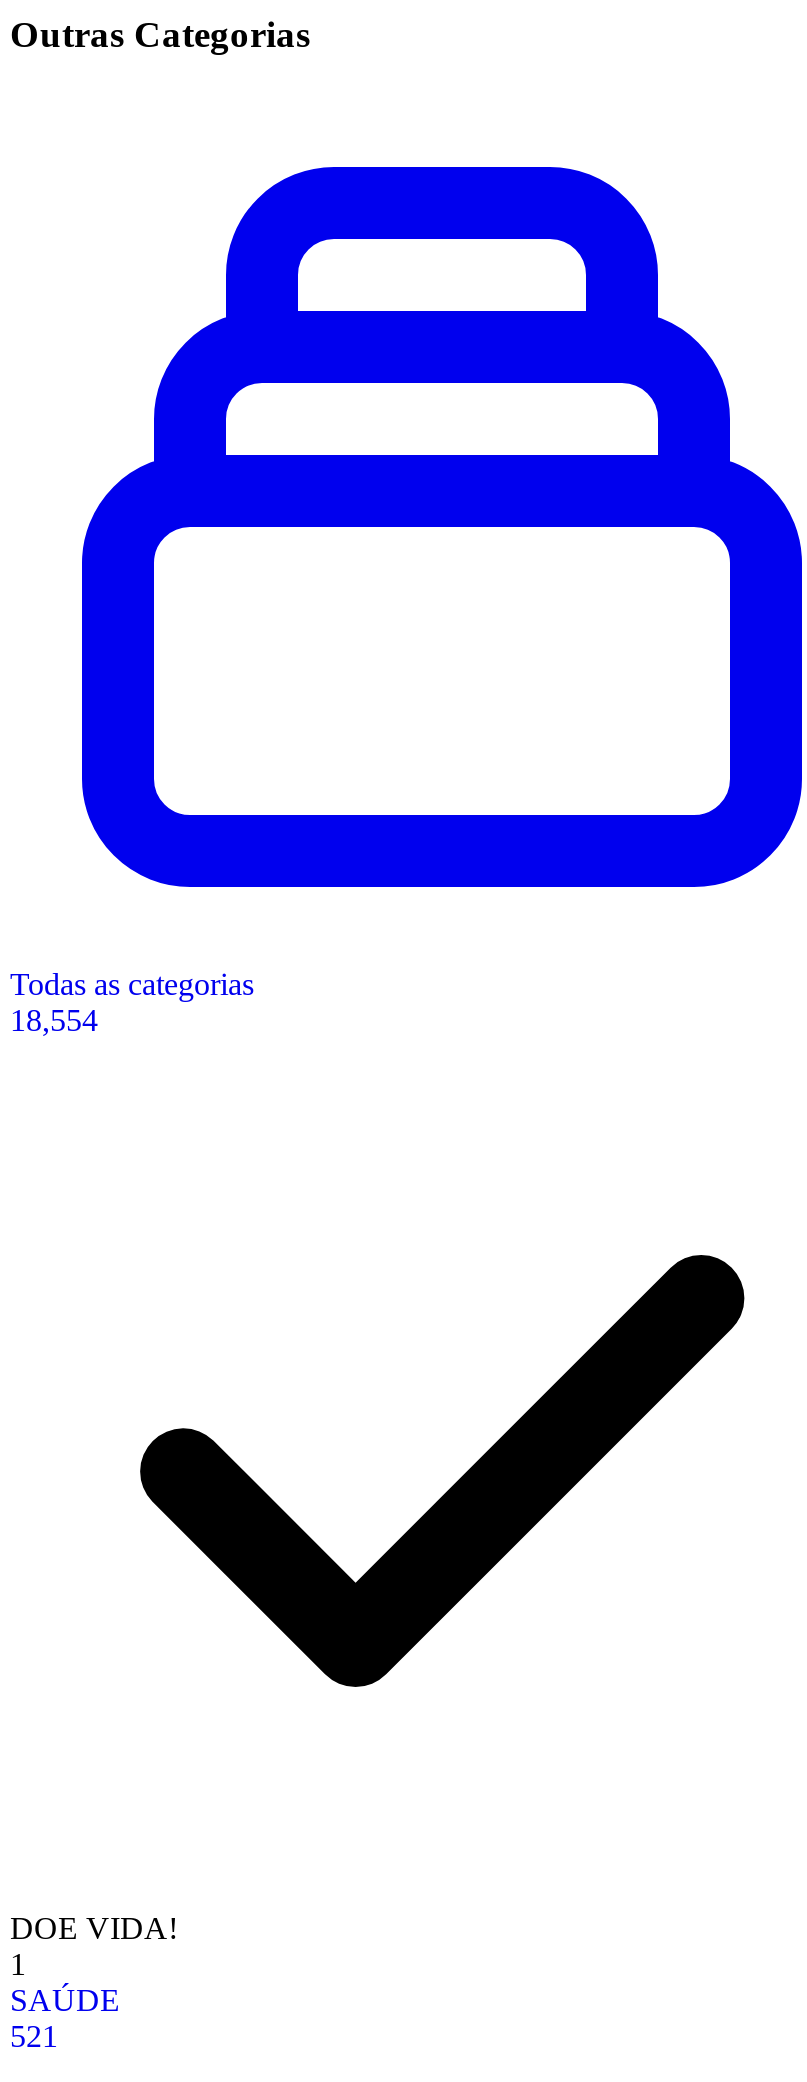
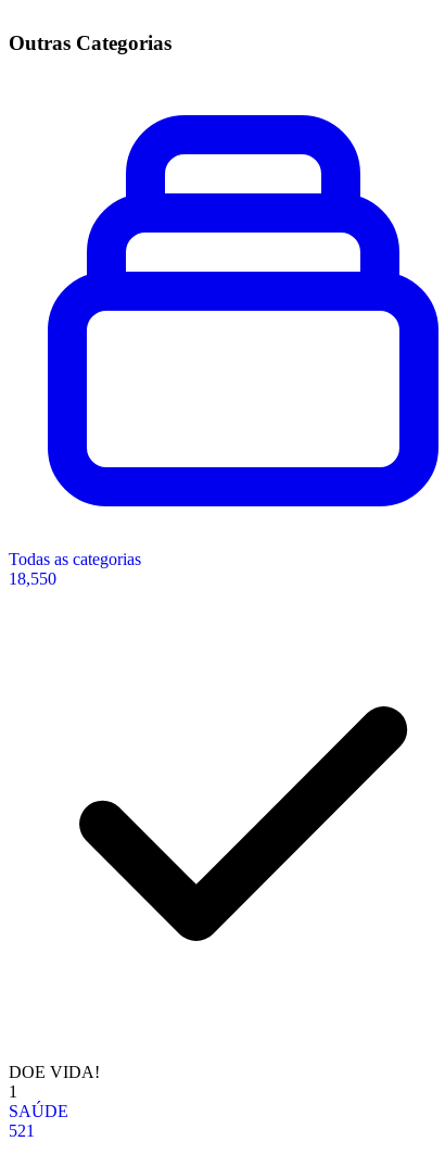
- 18,554
+ 18,550
